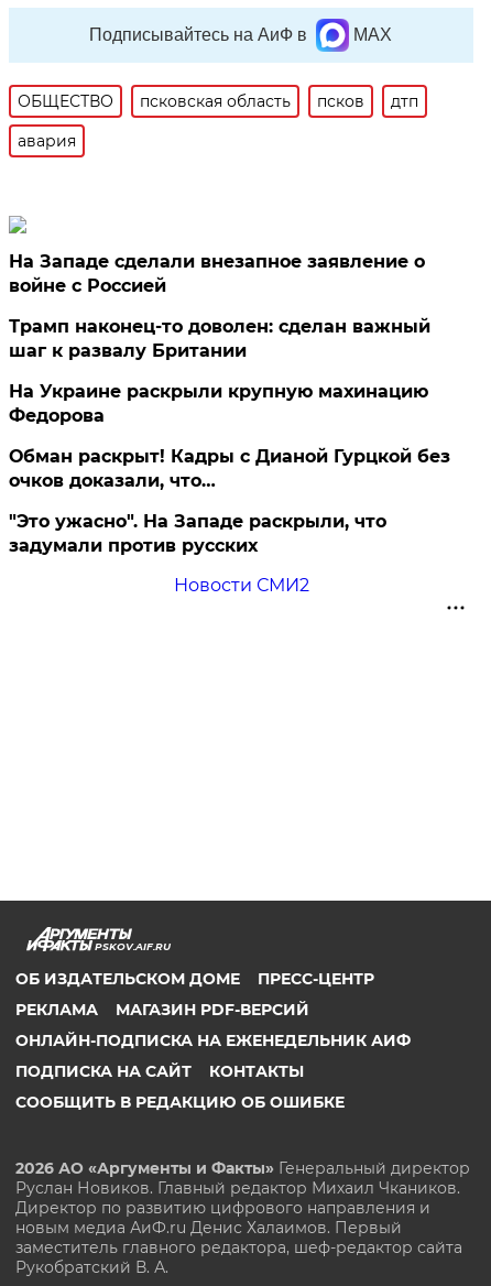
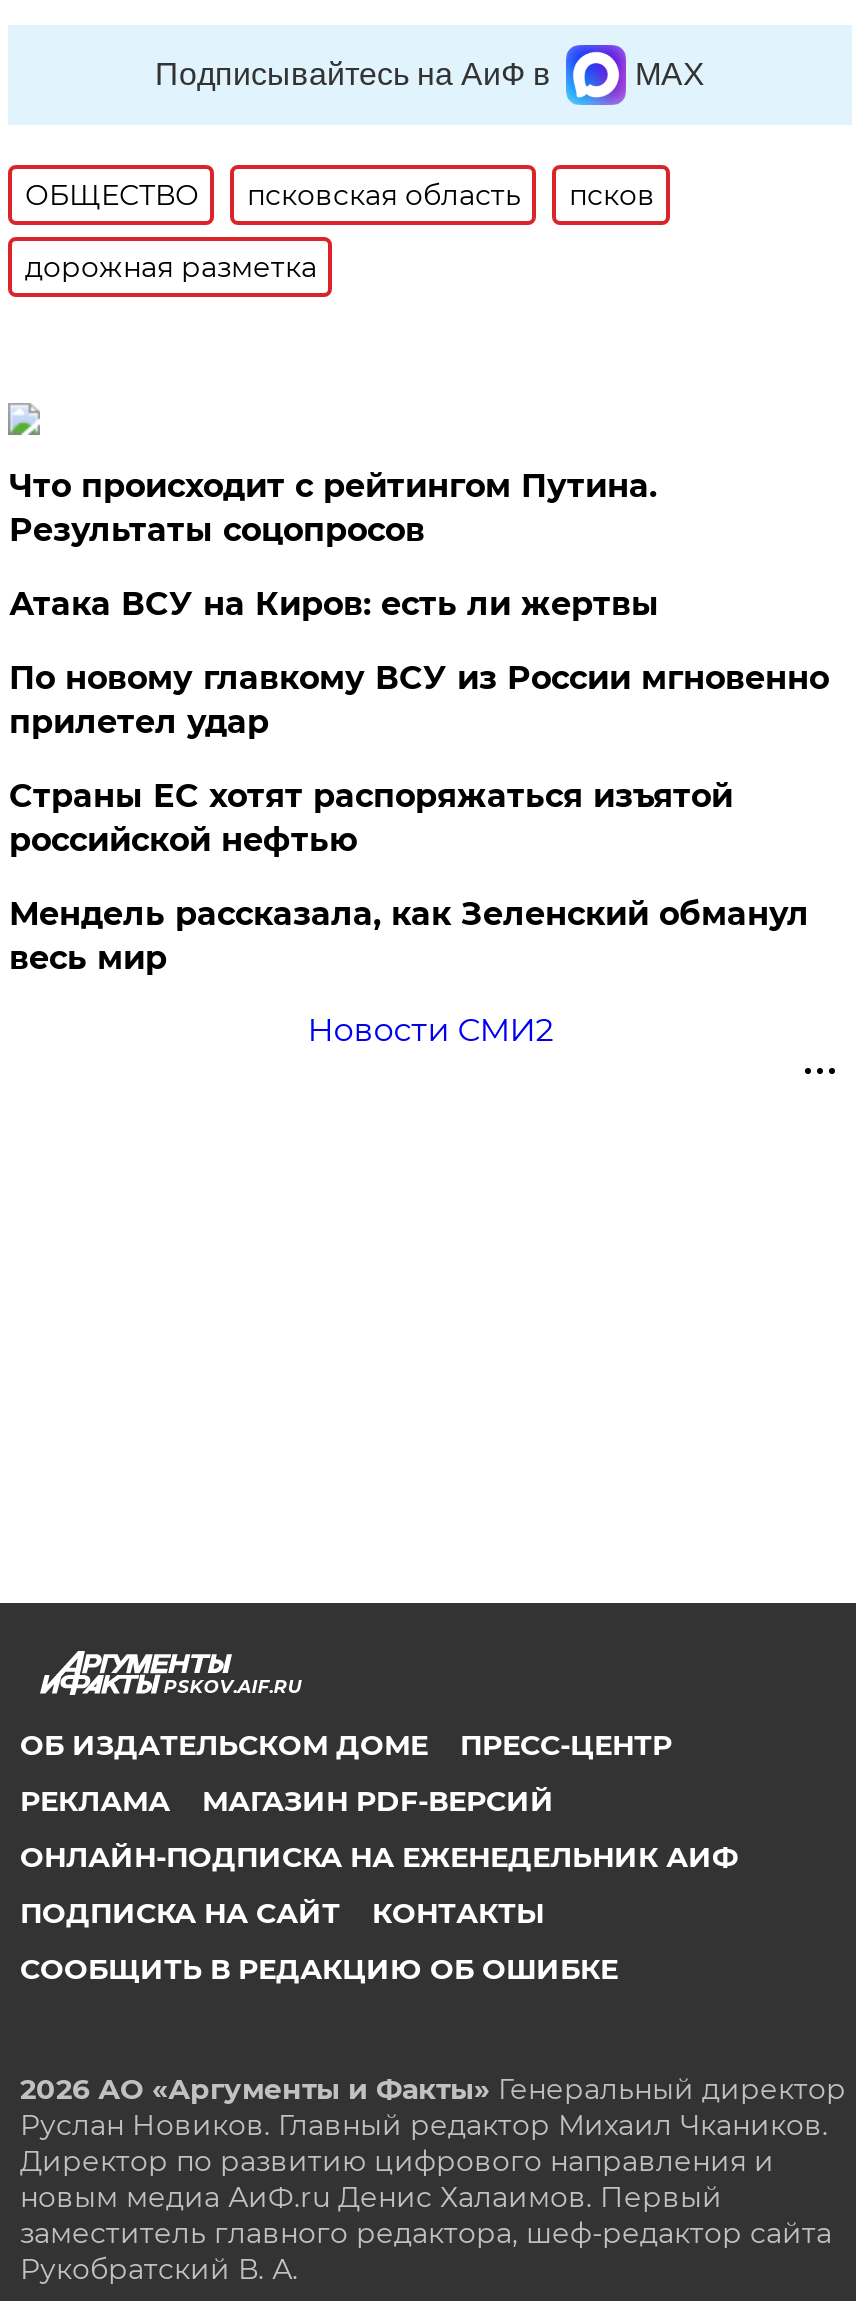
- дтп
- авария
+ дорожная разметка

- На Западе сделали внезапное заявление о
- войне с Россией
- Трамп наконец-то доволен: сделан важный
- шаг к развалу Британии
- На Украине раскрыли крупную махинацию
- Федорова
- Обман раскрыт! Кадры с Дианой Гурцкой без
- очков доказали, что…
- "Это ужасно". На Западе раскрыли, что
- задумали против русских
+ Что происходит с рейтингом Путина.
+ Результаты соцопросов
+ Атака ВСУ на Киров: есть ли жертвы
+ По новому главкому ВСУ из России мгновенно
+ прилетел удар
+ Страны ЕС хотят распоряжаться изъятой
+ российской нефтью
+ Мендель рассказала, как Зеленский обманул
+ весь мир
